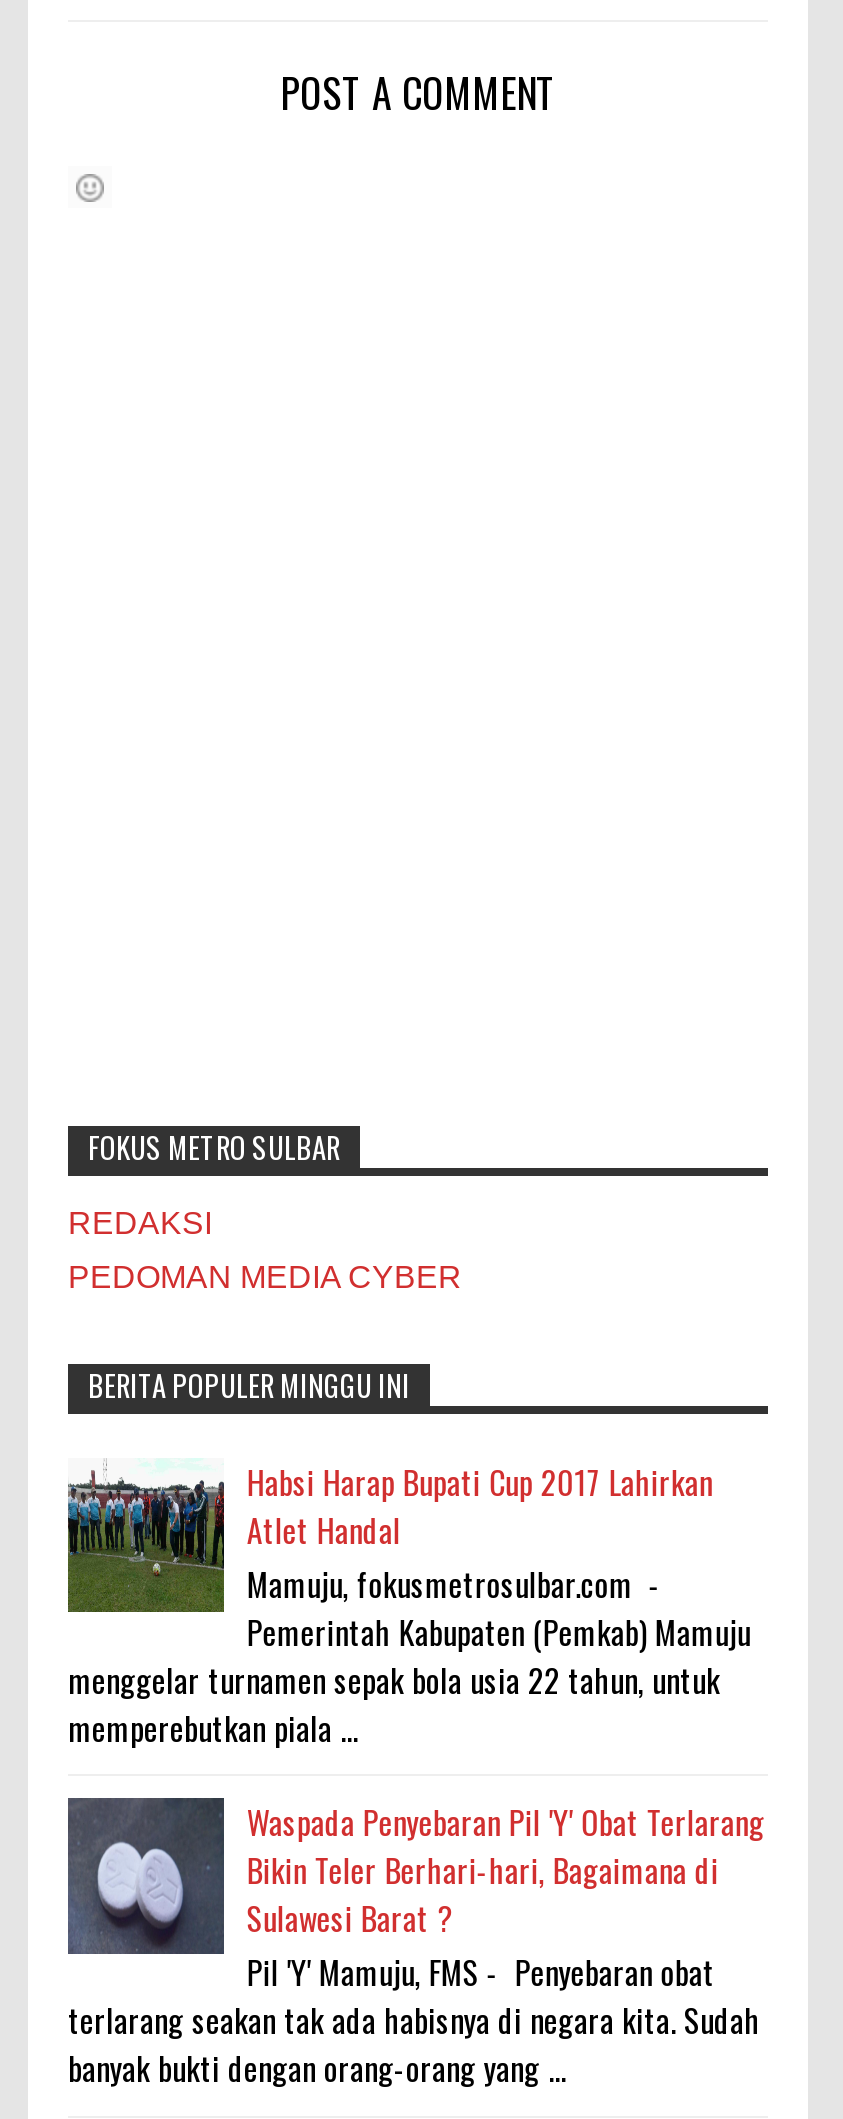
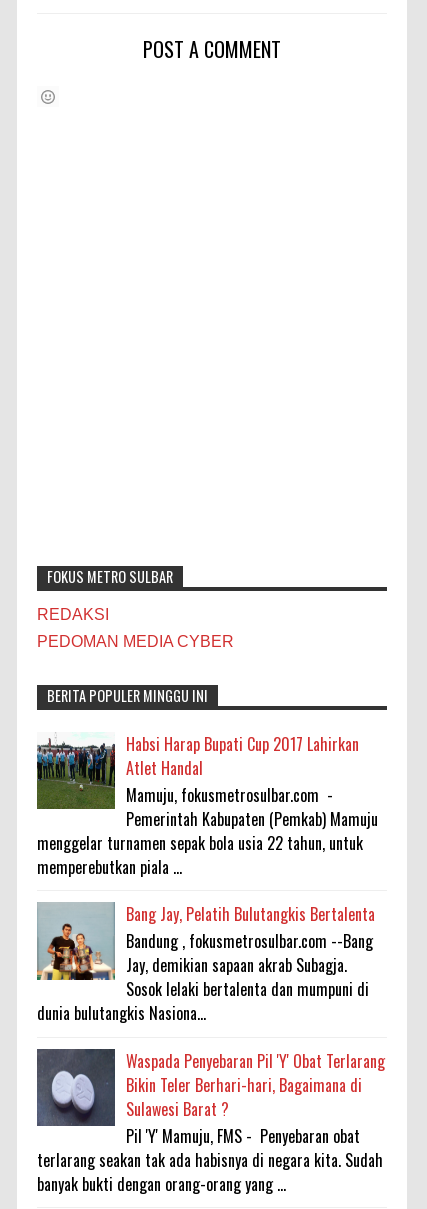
+ [image]
+ Bang Jay, Pelatih Bulutangkis Bertalenta
+ Bandung , fokusmetrosulbar.com --Bang
+ Jay, demikian sapaan akrab Subagja.
+ Sosok lelaki bertalenta dan mumpuni di
+ dunia bulutangkis Nasiona...
